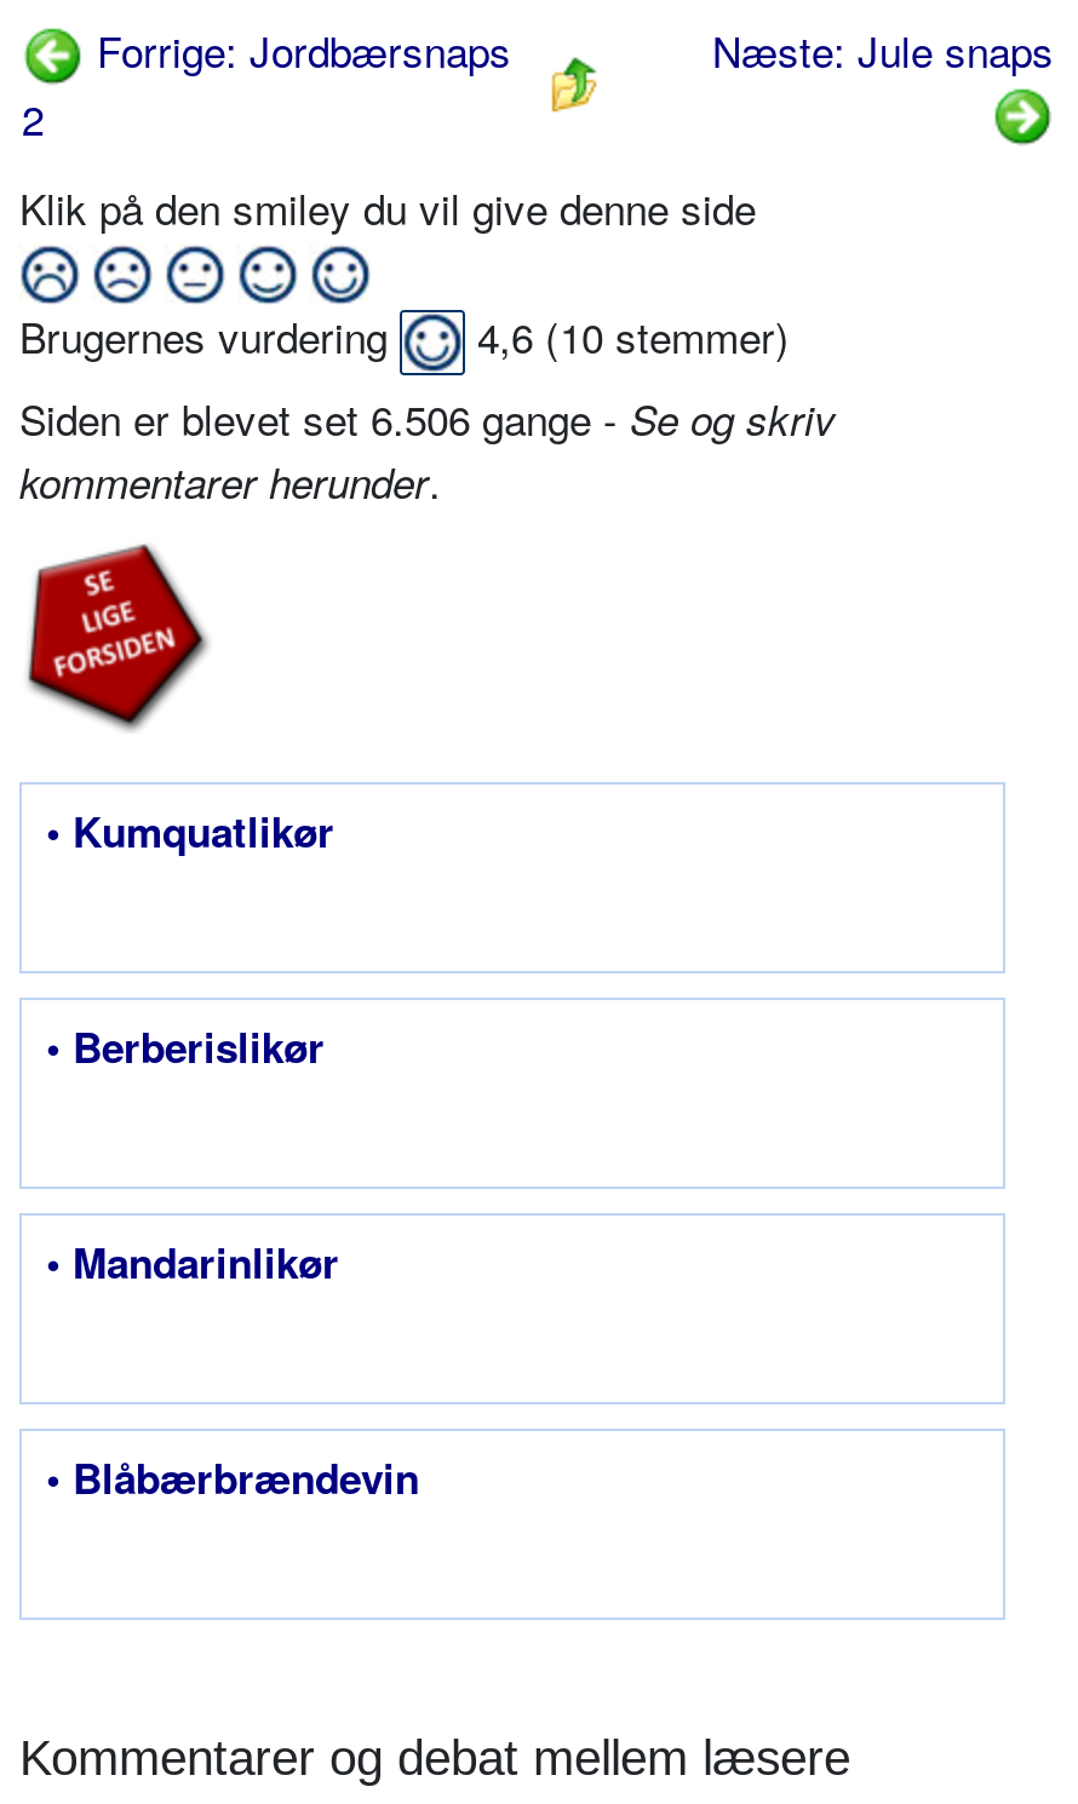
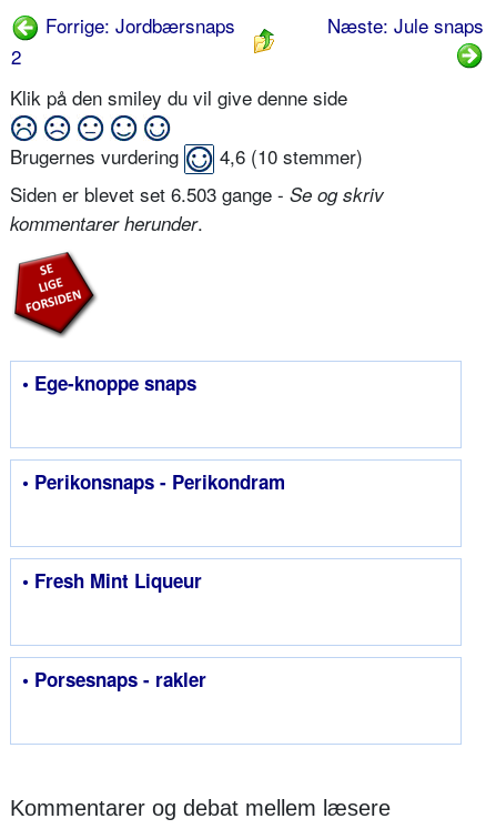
- Siden er blevet set 6.506 gange - Se og skriv
+ Siden er blevet set 6.503 gange - Se og skriv

- • Kumquatlikør
+ • Ege-knoppe snaps

- • Berberislikør
+ • Perikonsnaps - Perikondram

- • Mandarinlikør
+ • Fresh Mint Liqueur

- • Blåbærbrændevin
+ • Porsesnaps - rakler
